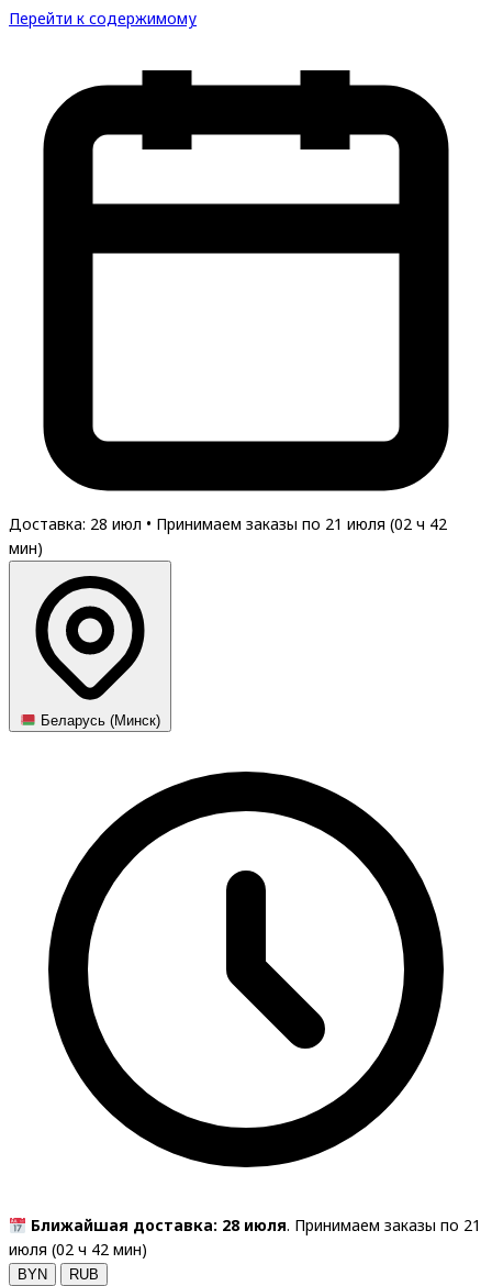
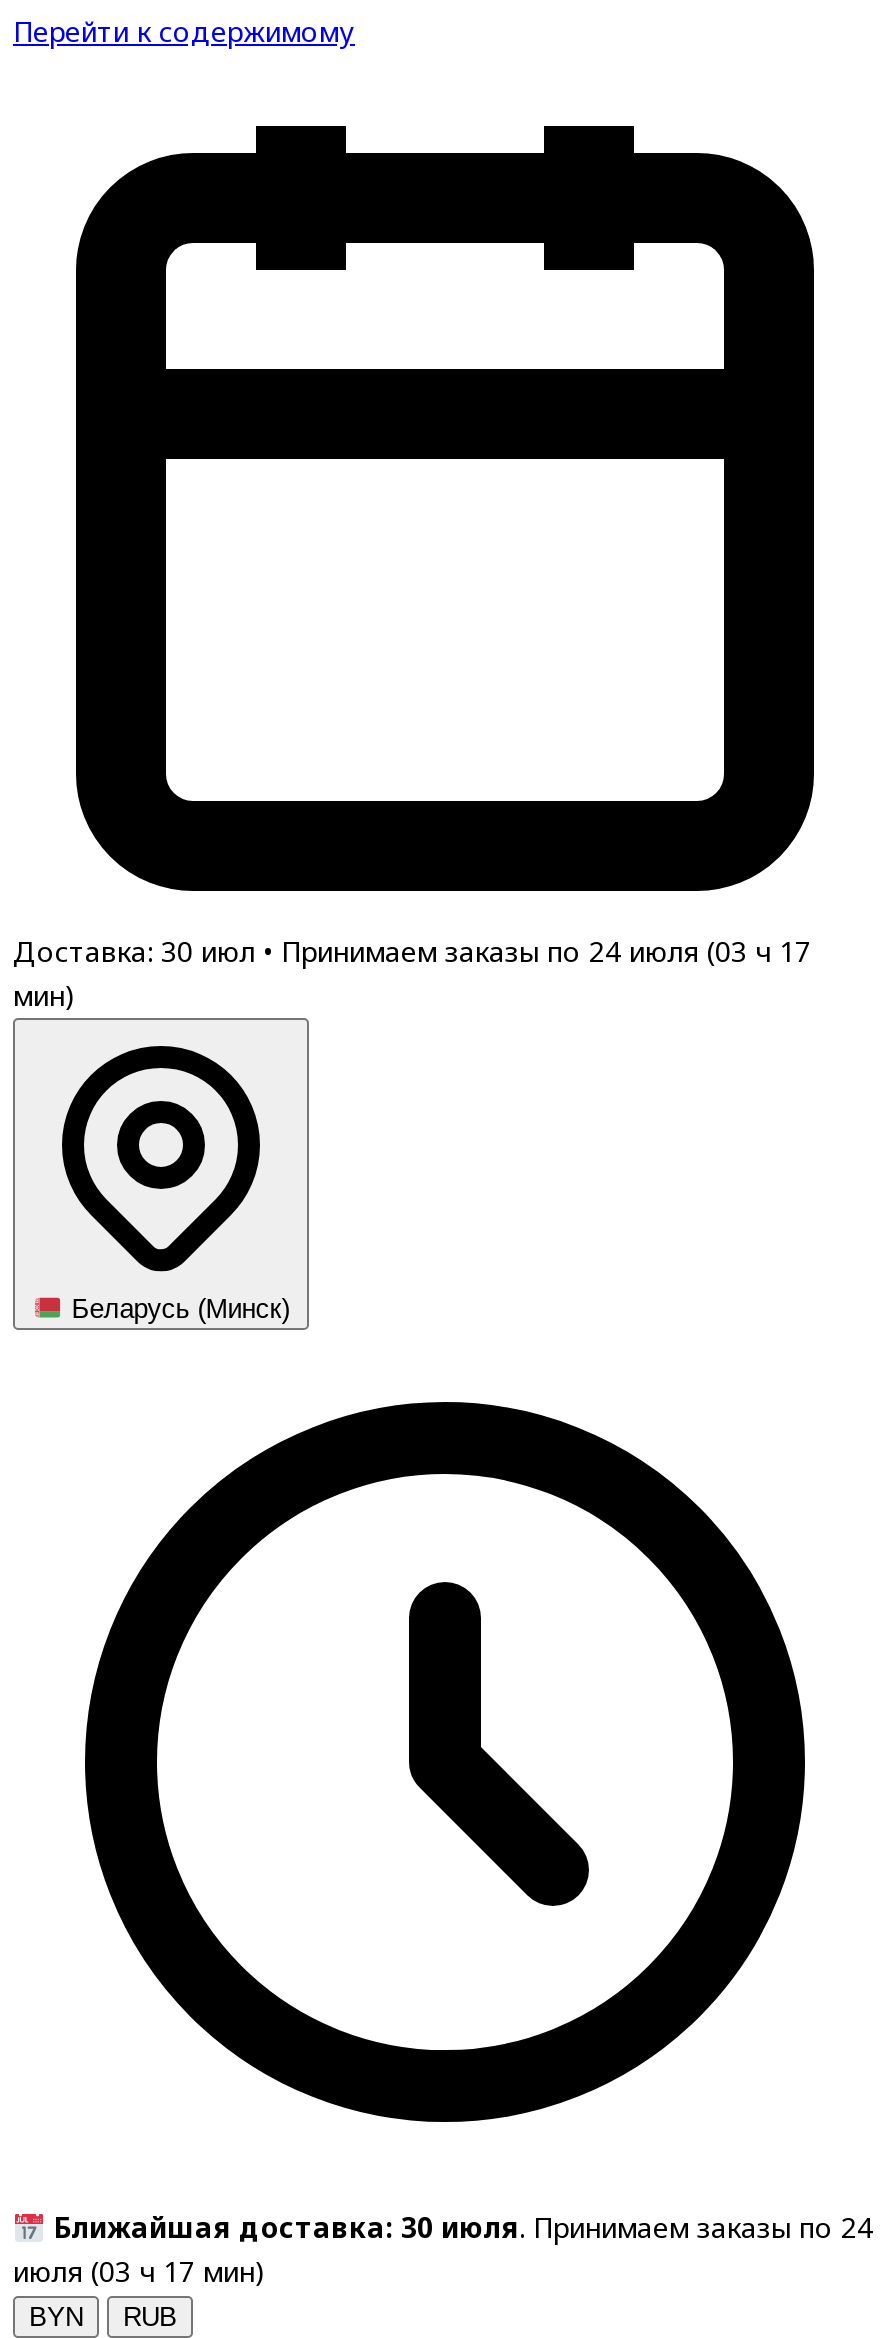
- Доставка: 28 июл • Принимаем заказы по 21 июля (02 ч 42
+ Доставка: 30 июл • Принимаем заказы по 24 июля (03 ч 17

- Ближайшая доставка: 28 июля. Принимаем заказы по 21
+ Ближайшая доставка: 30 июля. Принимаем заказы по 24

- июля (02 ч 42 мин)
+ июля (03 ч 17 мин)
